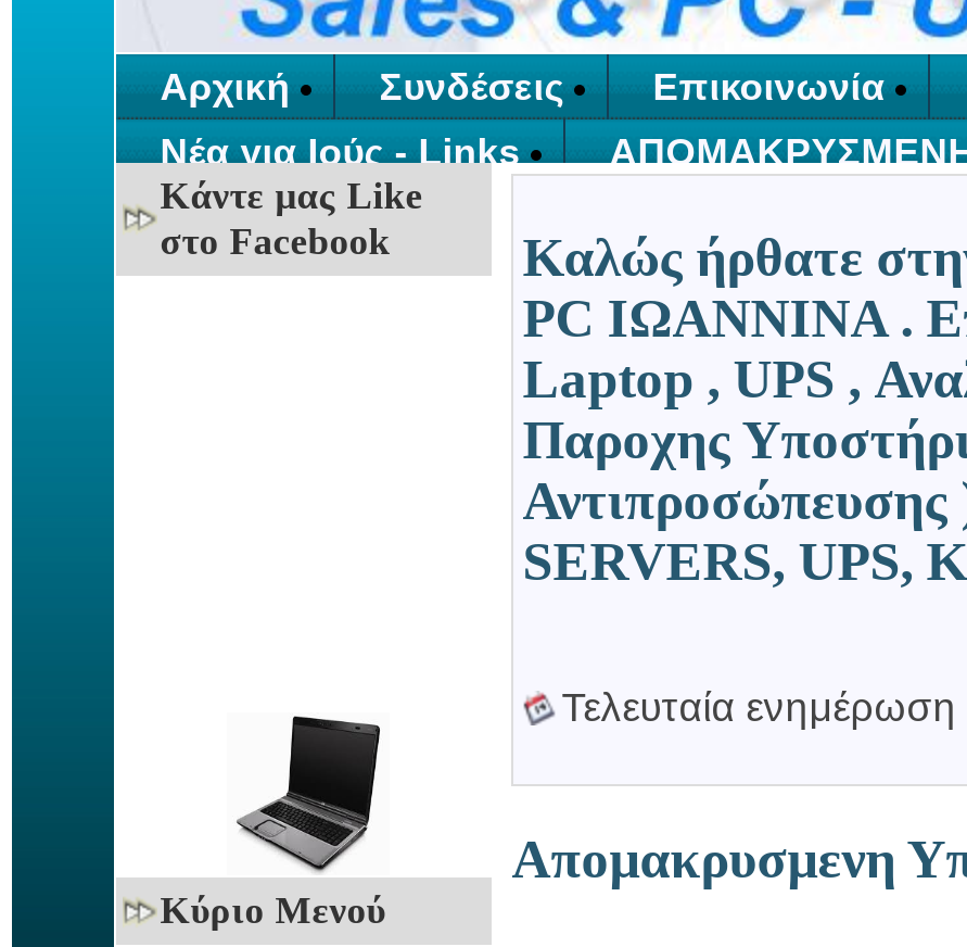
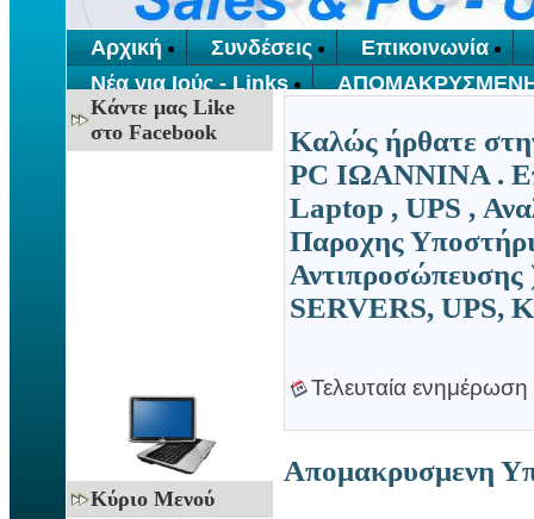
- [image]
+ [image]
